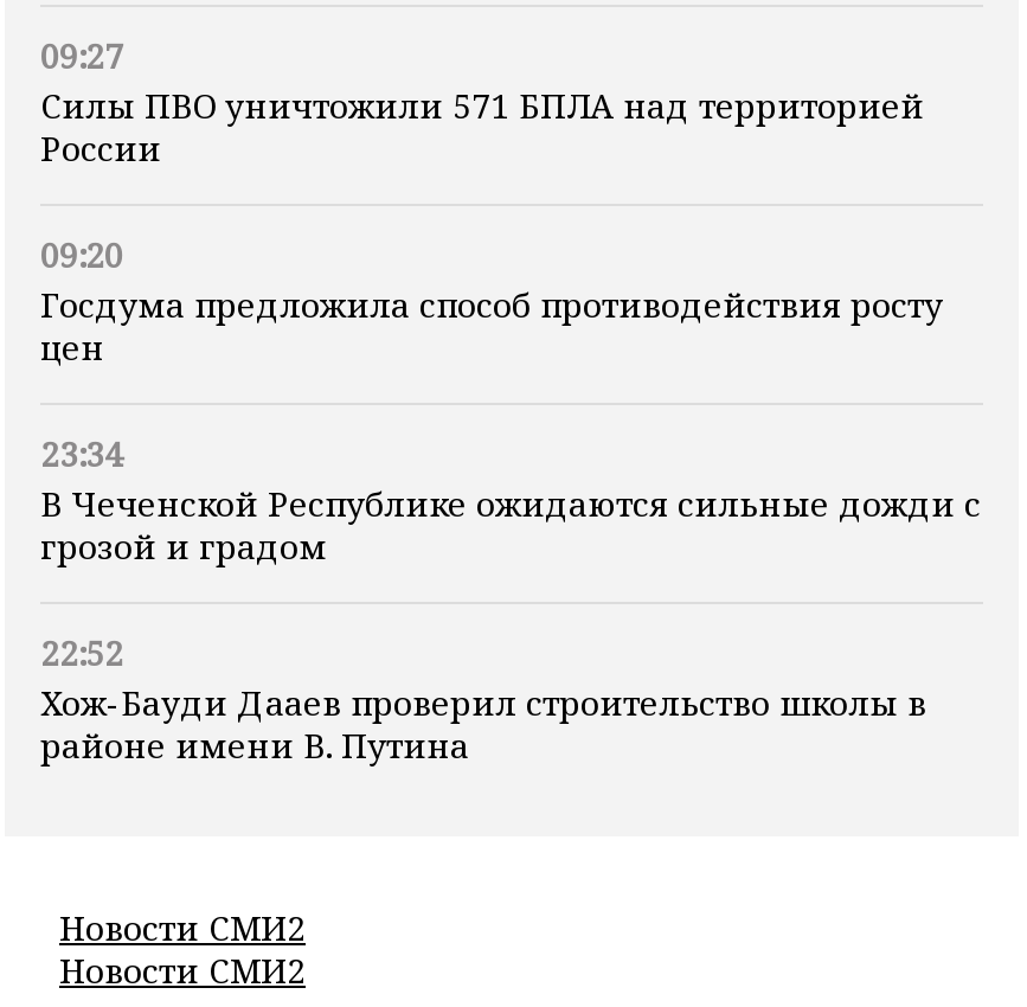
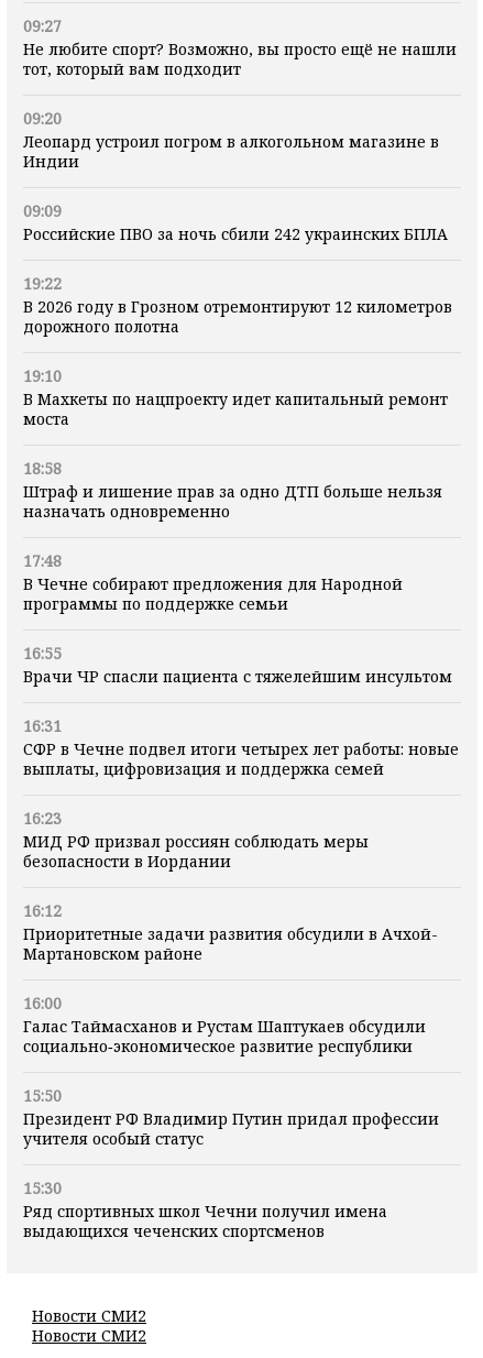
- Силы ПВО уничтожили 571 БПЛА над территорией
- России
+ Не любите спорт? Возможно, вы просто ещё не нашли
+ тот, который вам подходит

- Госдума предложила способ противодействия росту
- цен
- 23:34
- В Чеченской Республике ожидаются сильные дожди с
- грозой и градом
- 22:52
- Хож-Бауди Дааев проверил строительство школы в
- районе имени В. Путина
+ Леопард устроил погром в алкогольном магазине в
+ Индии
+ 09:09
+ Российские ПВО за ночь сбили 242 украинских БПЛА
+ 19:22
+ В 2026 году в Грозном отремонтируют 12 километров
+ дорожного полотна
+ 19:10
+ В Махкеты по нацпроекту идет капитальный ремонт
+ моста
+ 18:58
+ Штраф и лишение прав за одно ДТП больше нельзя
+ назначать одновременно
+ 17:48
+ В Чечне собирают предложения для Народной
+ программы по поддержке семьи
+ 16:55
+ Врачи ЧР спасли пациента с тяжелейшим инсультом
+ 16:31
+ СФР в Чечне подвел итоги четырех лет работы: новые
+ выплаты, цифровизация и поддержка семей
+ 16:23
+ МИД РФ призвал россиян соблюдать меры
+ безопасности в Иордании
+ 16:12
+ Приоритетные задачи развития обсудили в Ачхой-
+ Мартановском районе
+ 16:00
+ Галас Таймасханов и Рустам Шаптукаев обсудили
+ социально‑экономическое развитие республики
+ 15:50
+ Президент РФ Владимир Путин придал профессии
+ учителя особый статус
+ 15:30
+ Ряд спортивных школ Чечни получил имена
+ выдающихся чеченских спортсменов
